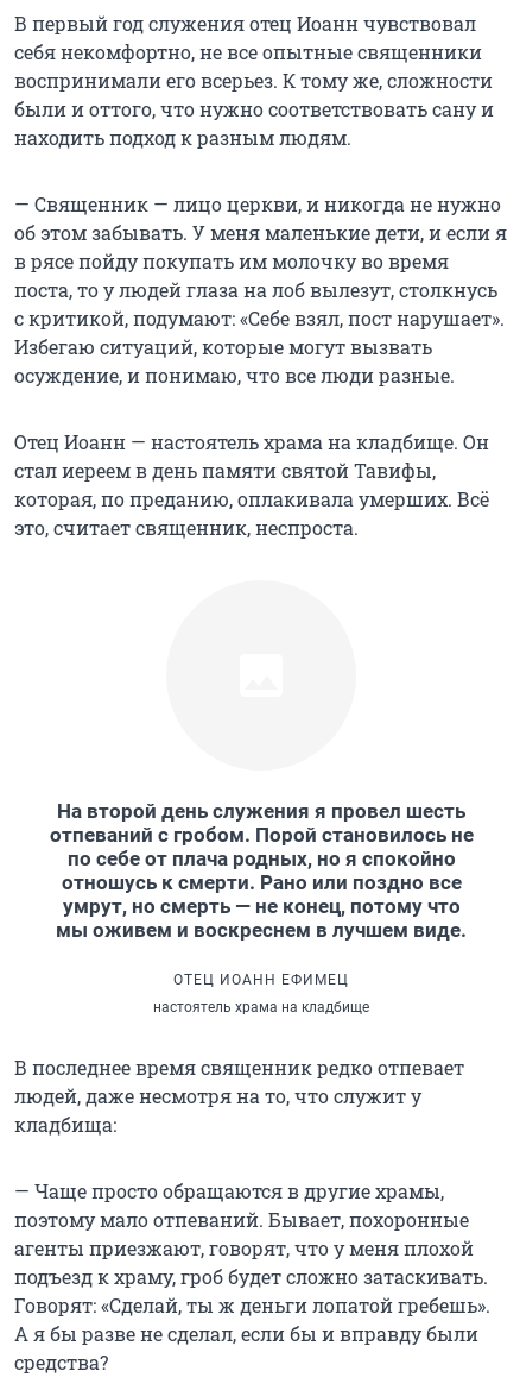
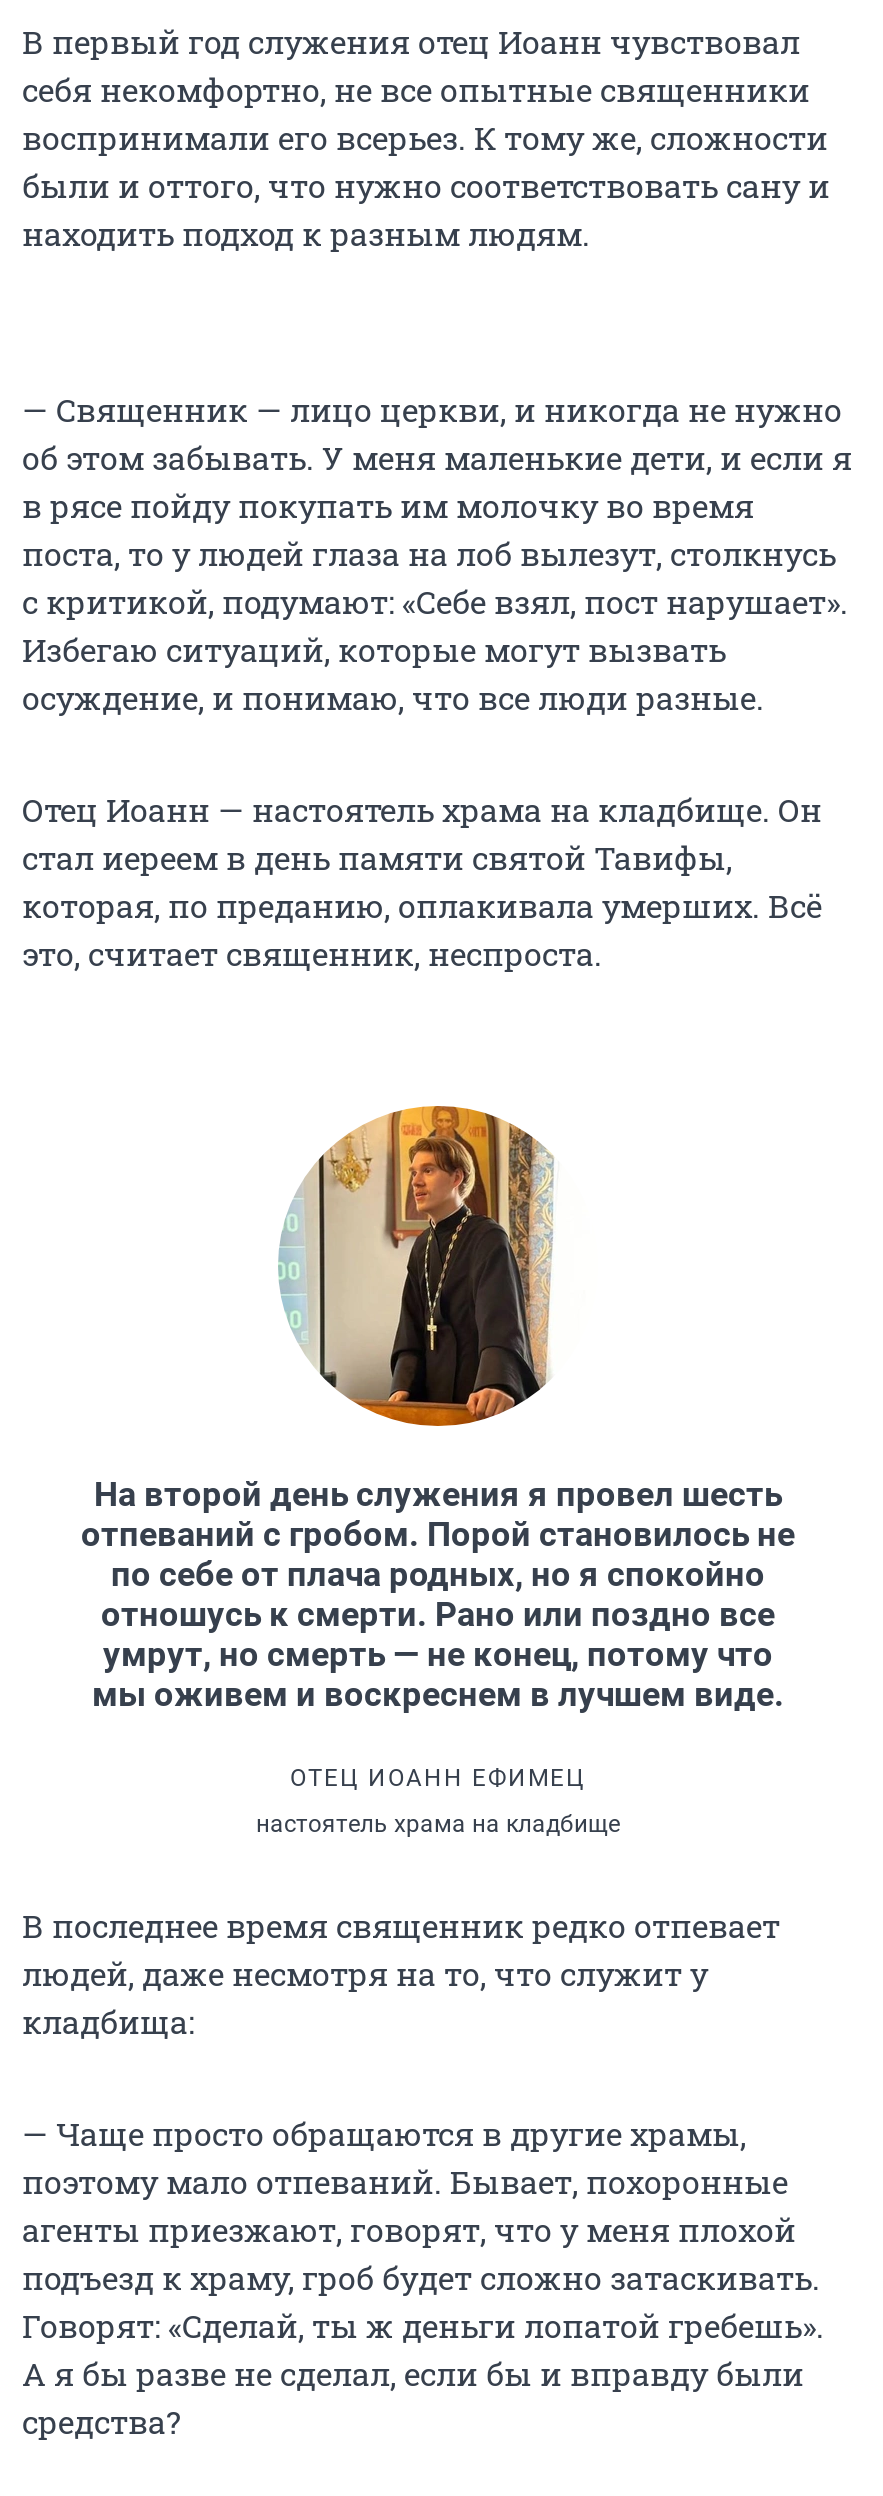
+ [image]
